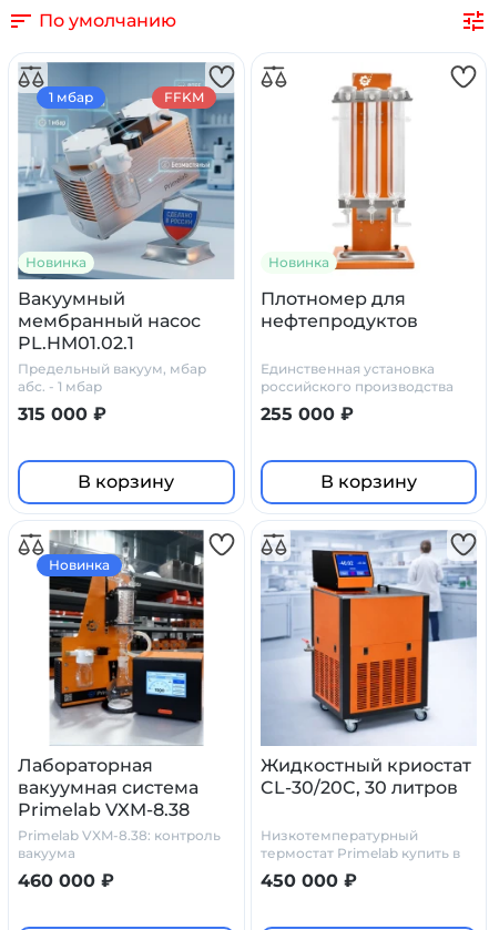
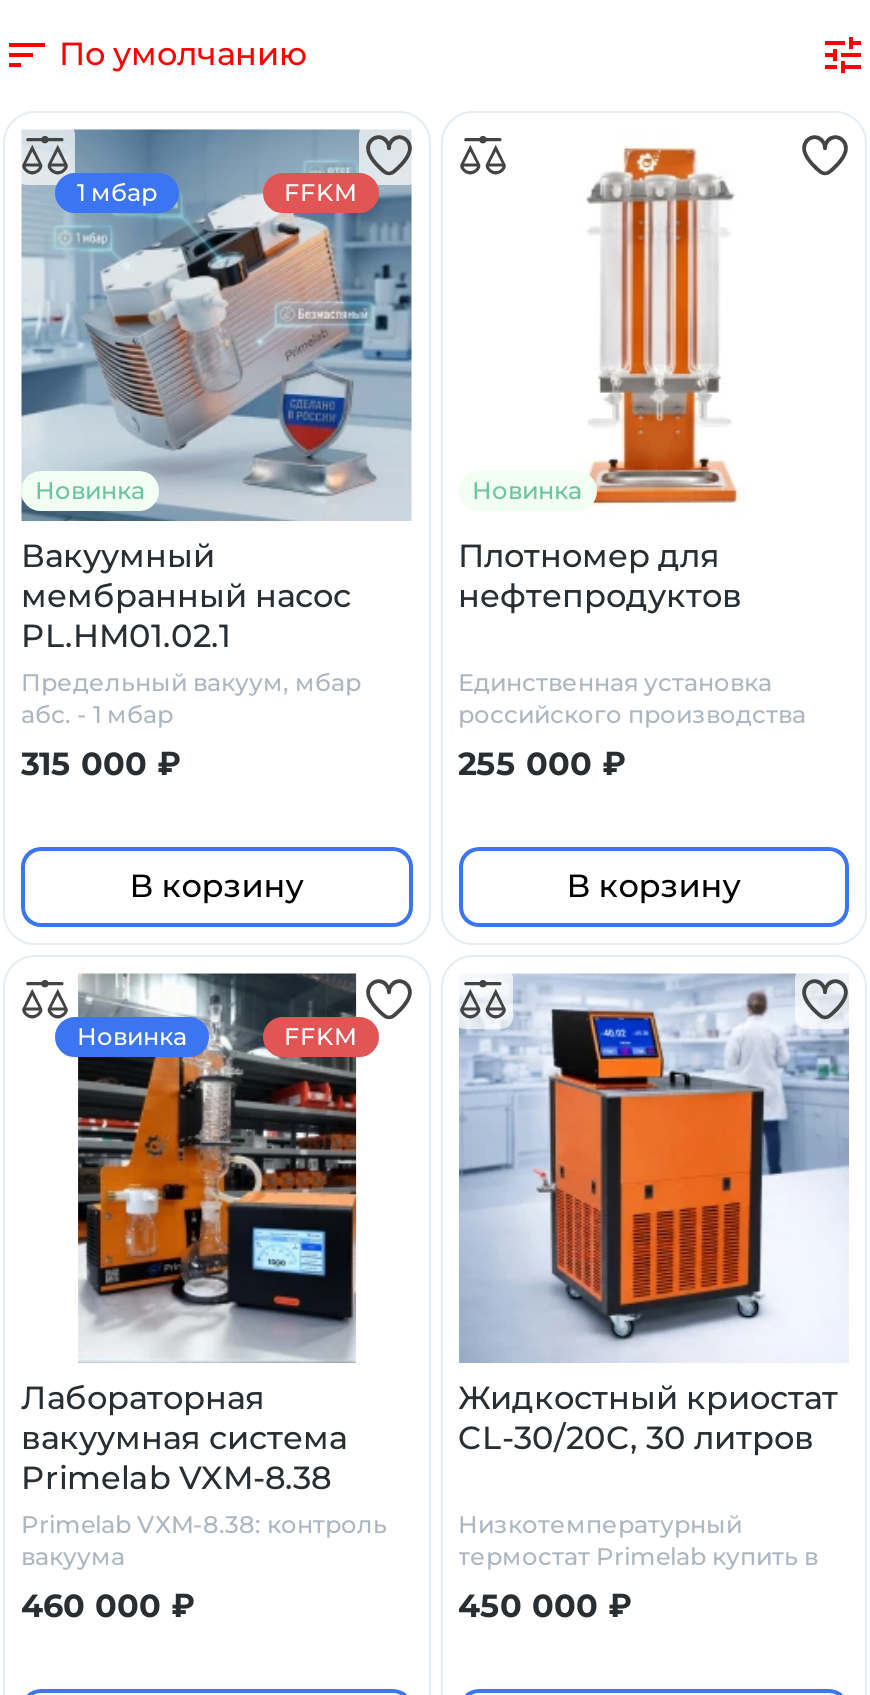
+ FFKM
